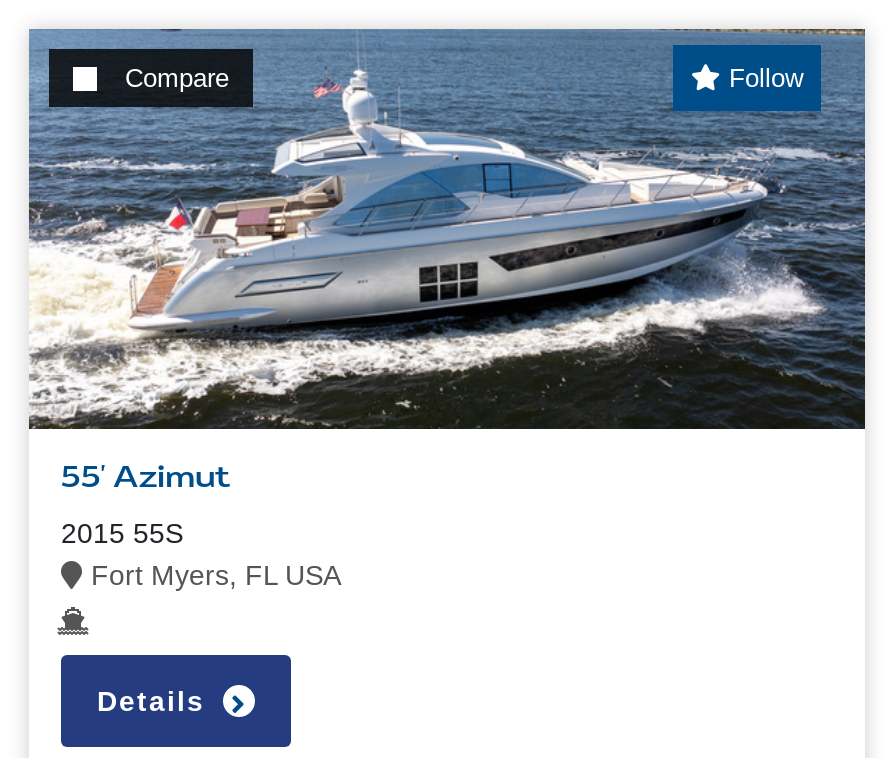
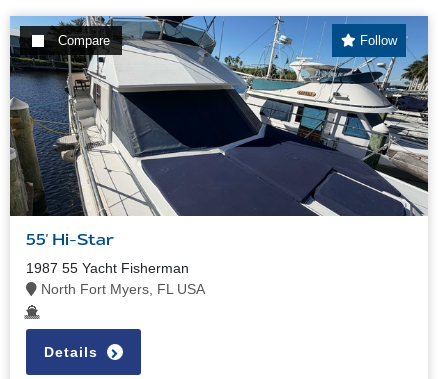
- [image]
- 55' Azimut
+ [image]
+ 55' Hi-Star

- 2015 55S
- Fort Myers, FL USA
+ 1987 55 Yacht Fisherman
+ North Fort Myers, FL USA
